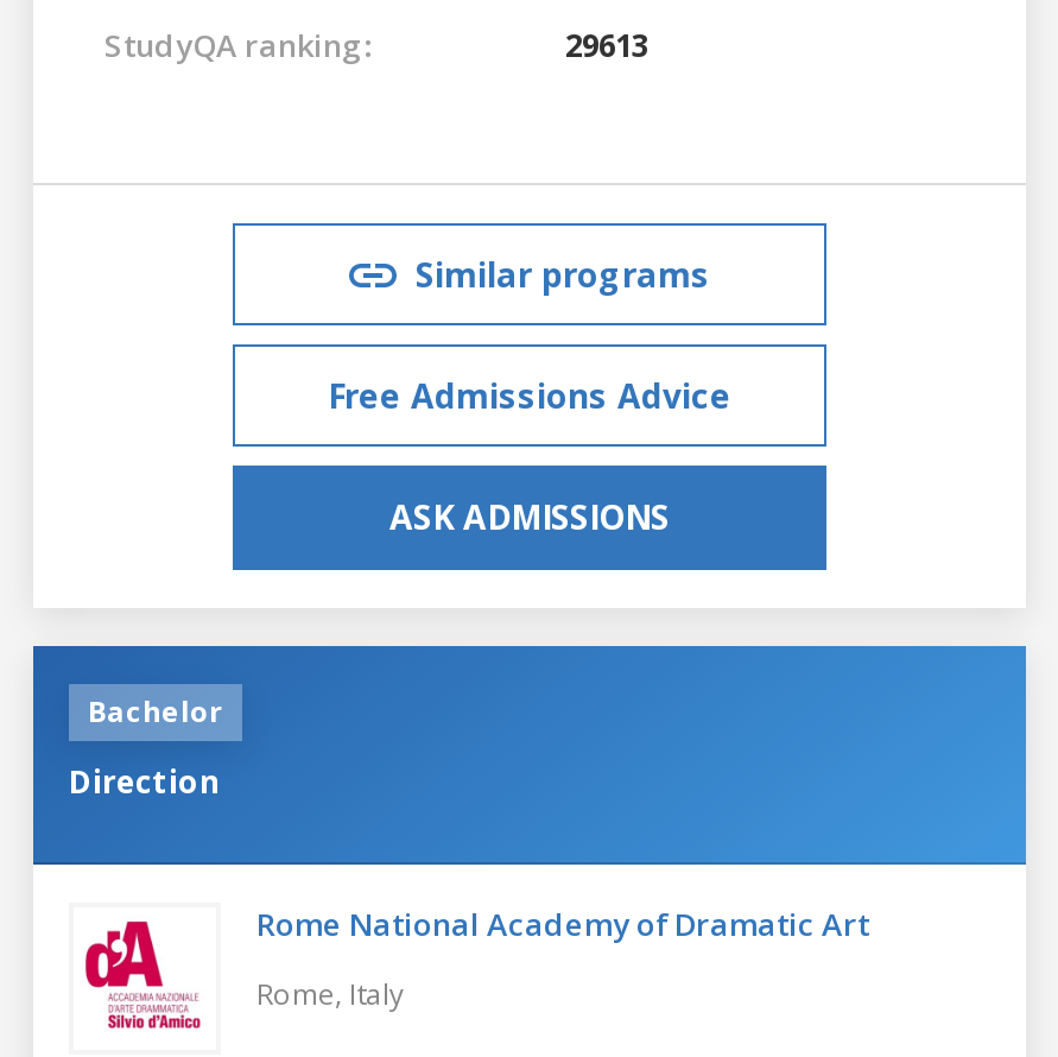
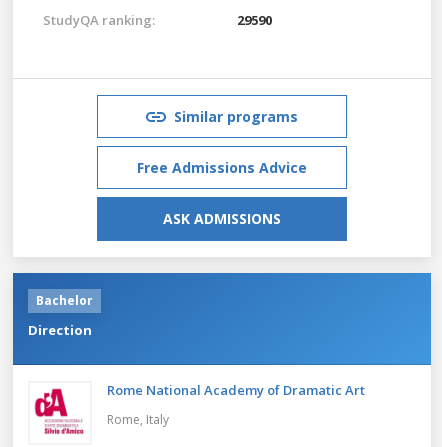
- 29613
+ 29590
